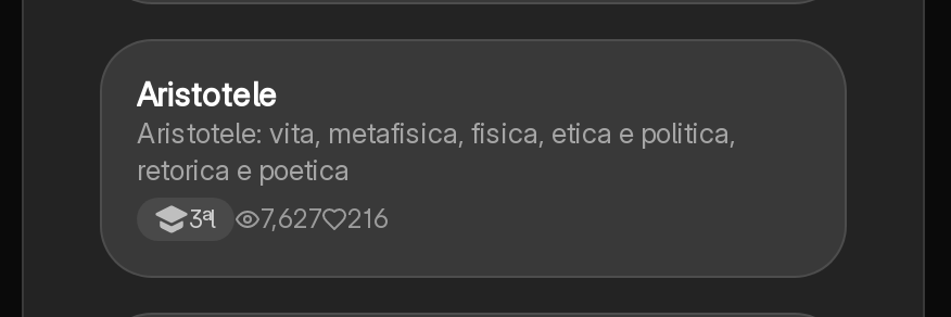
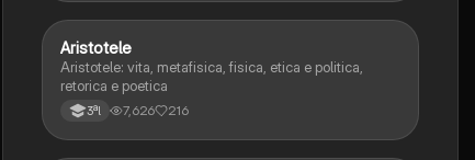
- 3ªl 7,627 216
+ 3ªl 7,626 216
